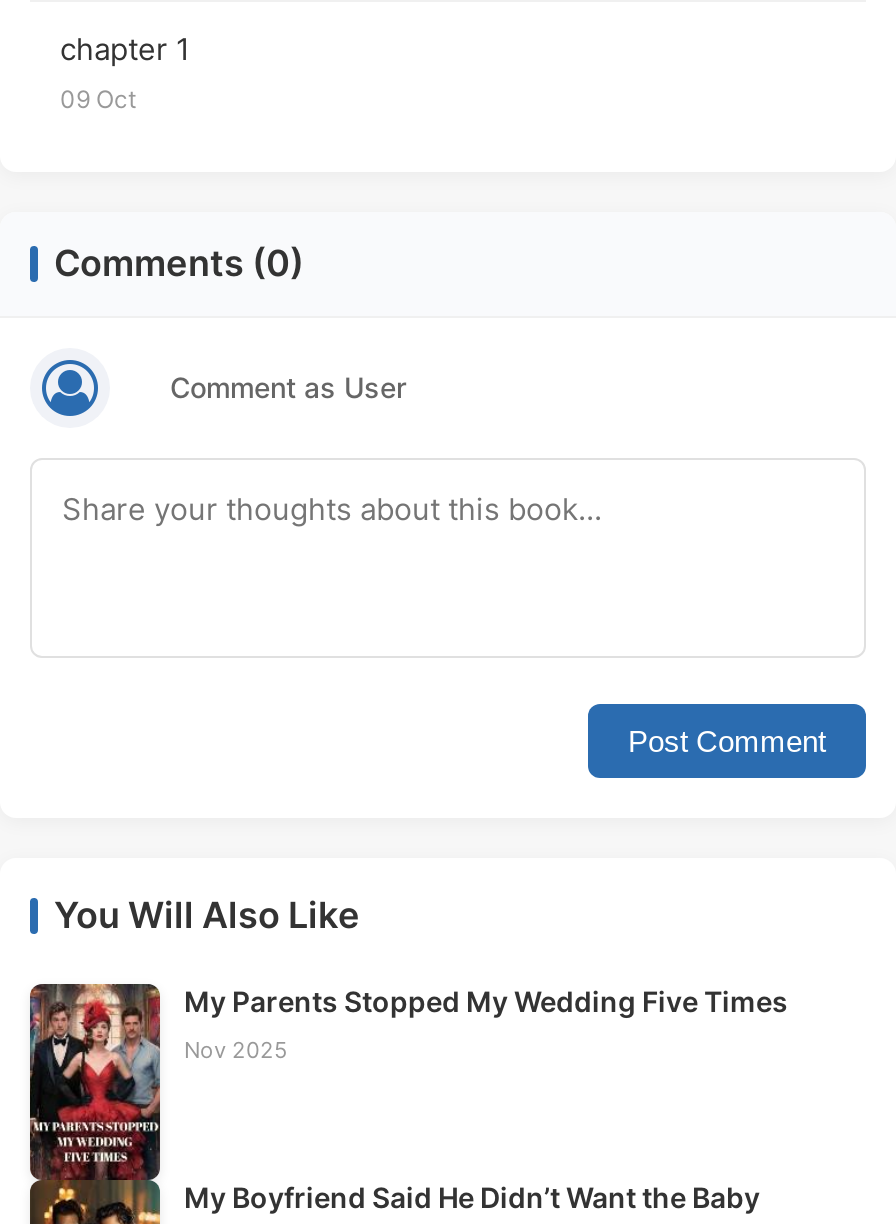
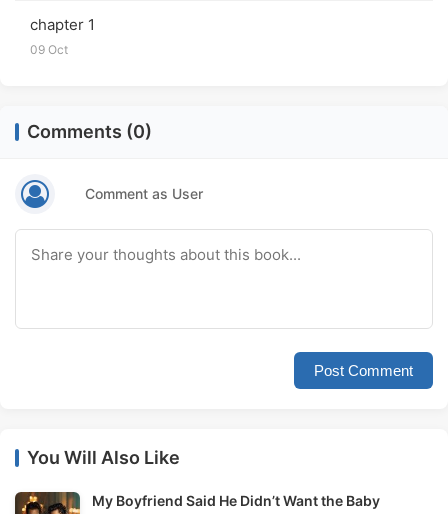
- [image]
- My Parents Stopped My Wedding Five Times
- Nov 2025
